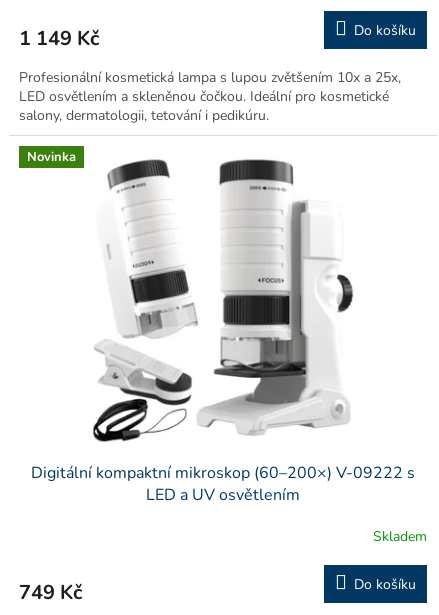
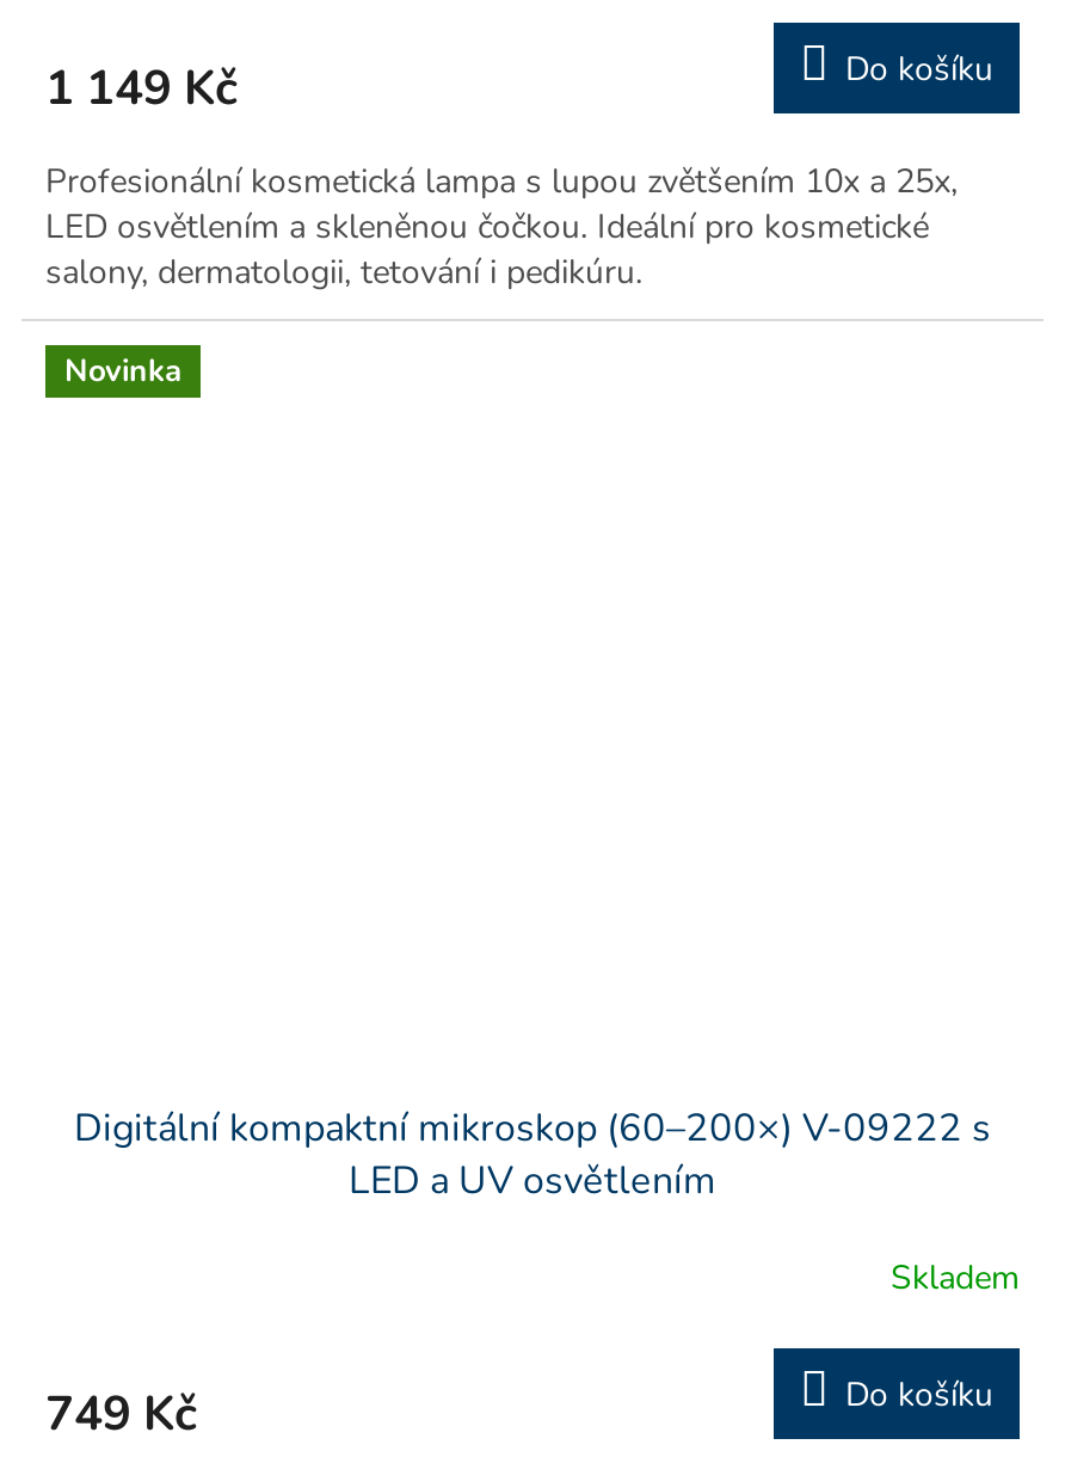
- [image]
